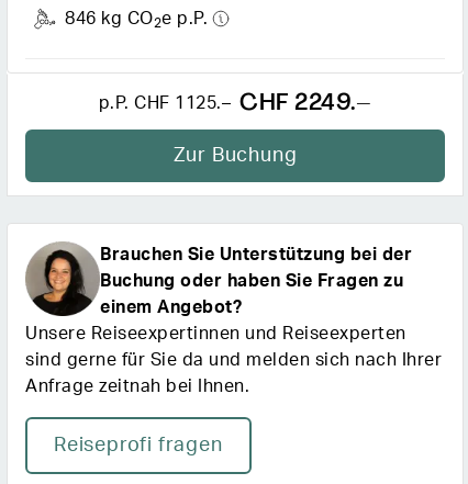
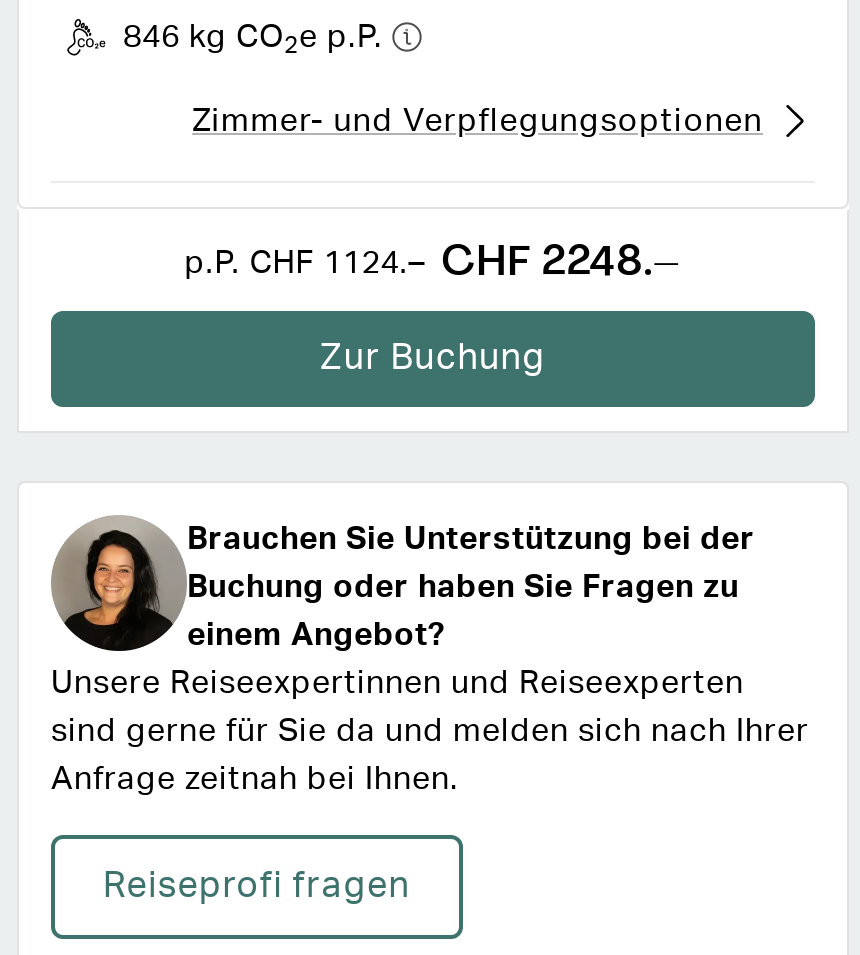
- p.P. CHF 1125.– CHF 2249.–
+ Zimmer- und Verpflegungsoptionen
+ p.P. CHF 1124.– CHF 2248.–
